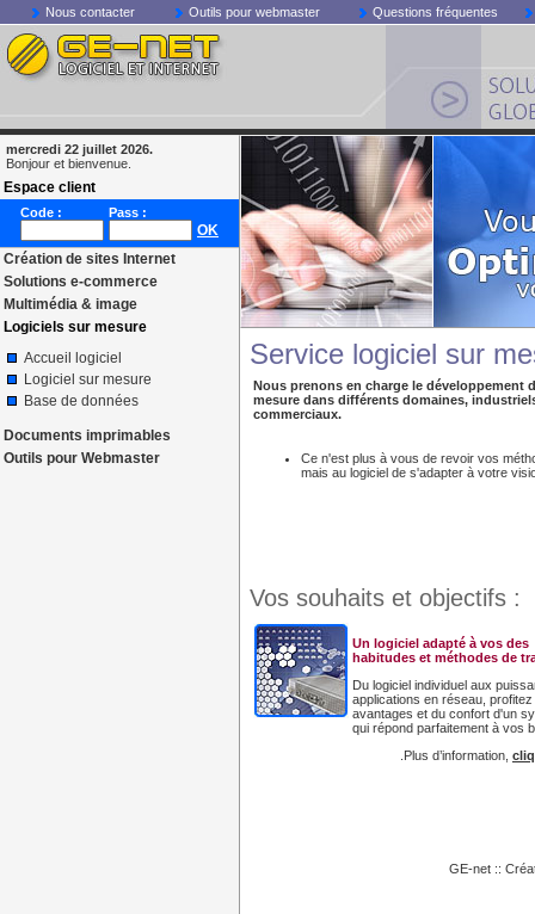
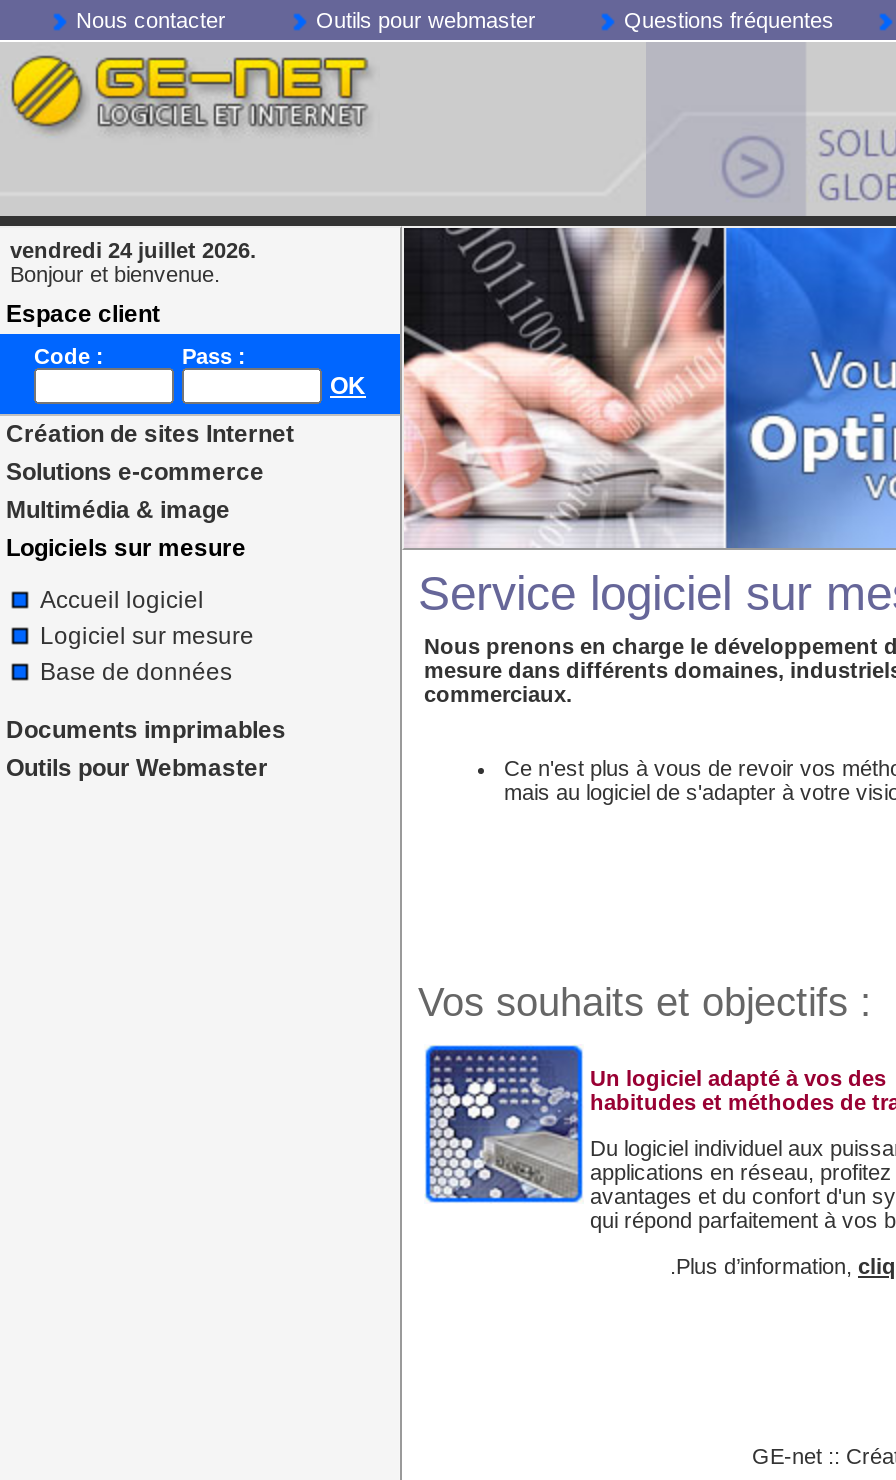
- mercredi 22 juillet 2026.
+ vendredi 24 juillet 2026.
